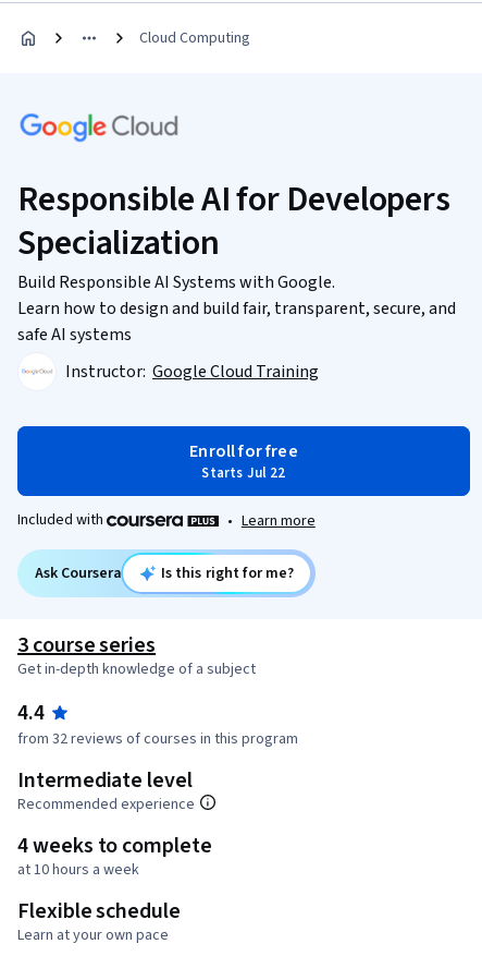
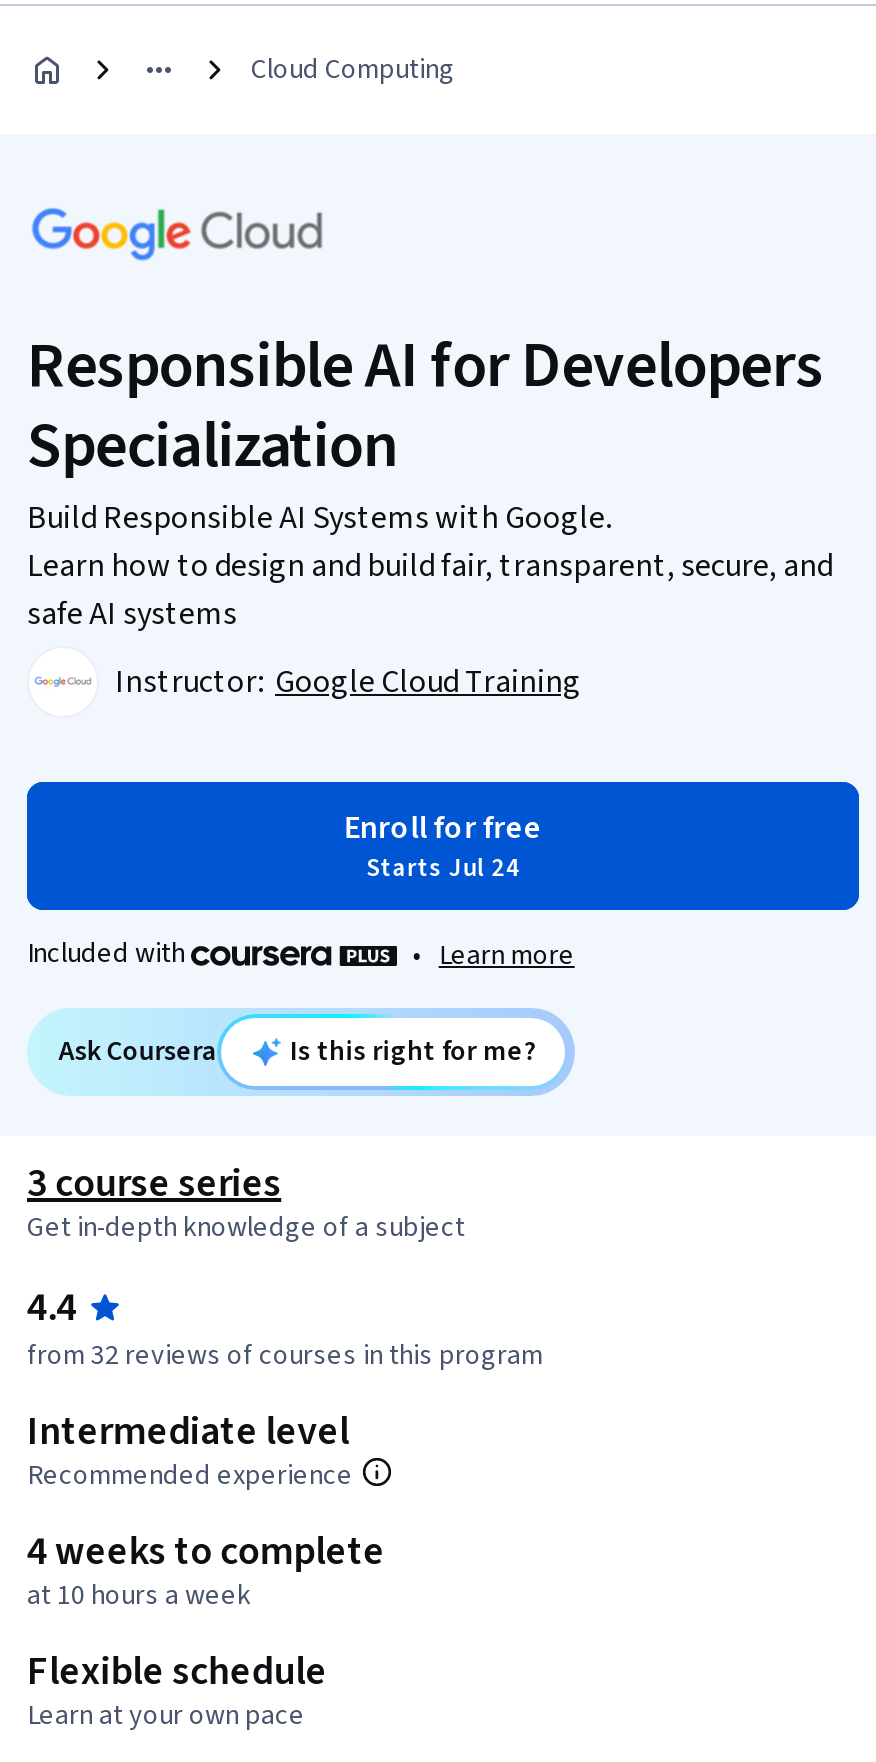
- Starts Jul 22
+ Starts Jul 24
